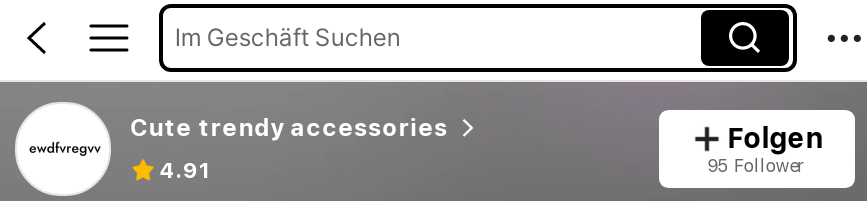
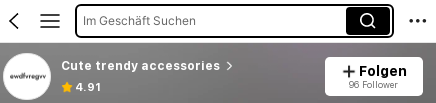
- 95 Follower
+ 96 Follower
